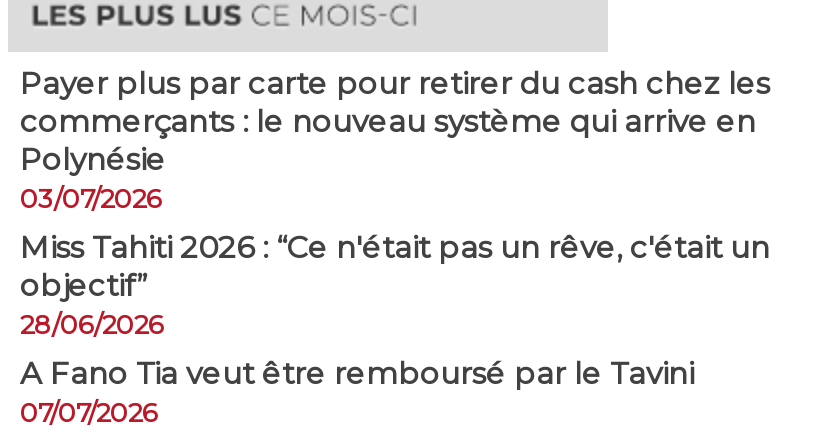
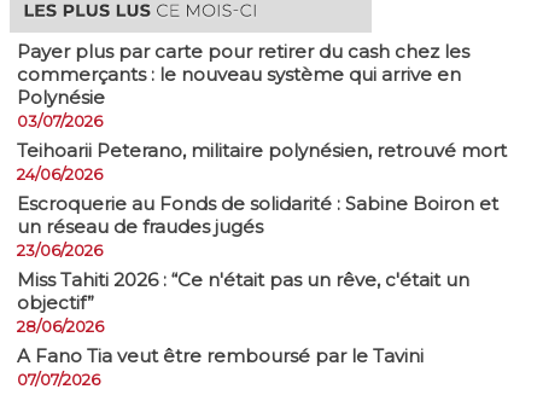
+ Teihoarii Peterano, militaire polynésien, retrouvé mort
+ 24/06/2026
+ Escroquerie au Fonds de solidarité : Sabine Boiron et
+ un réseau de fraudes jugés
+ 23/06/2026
